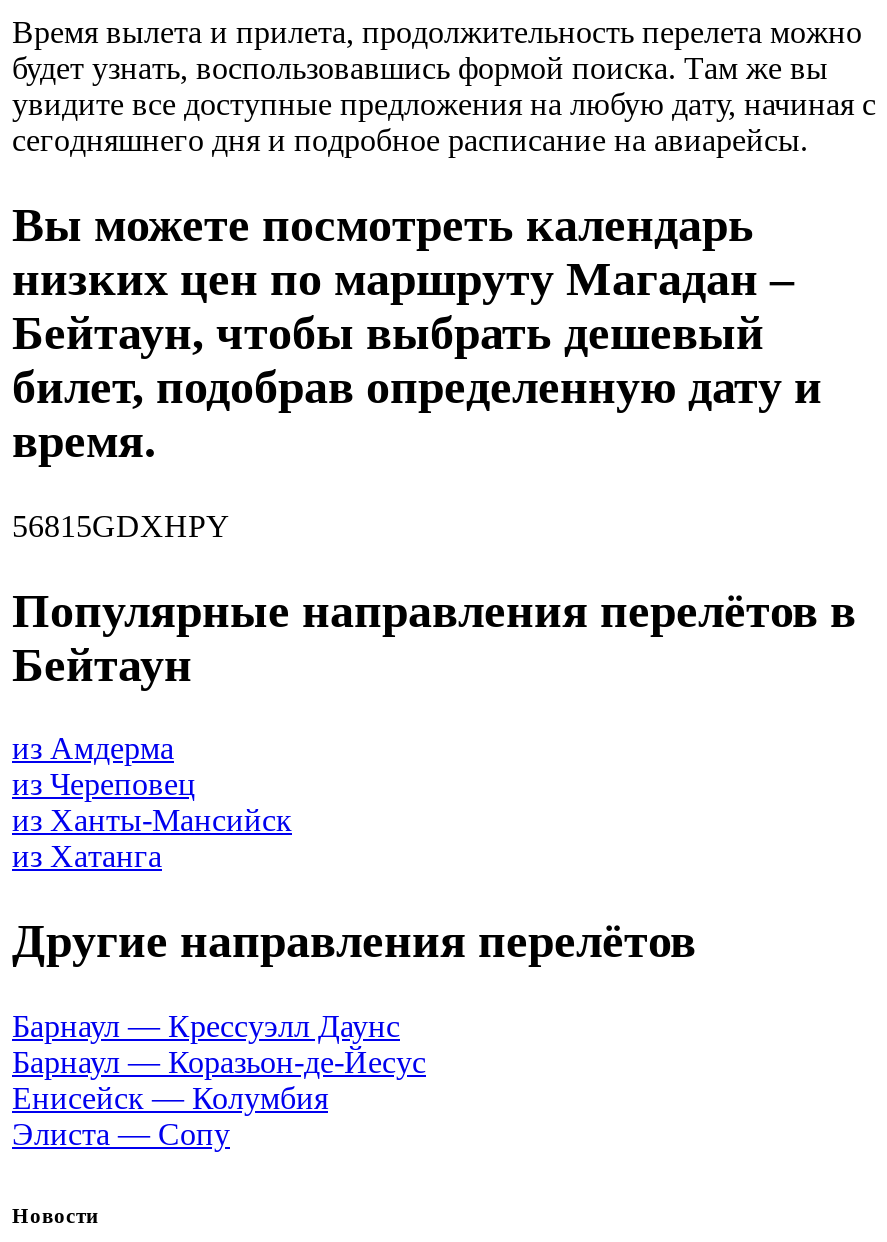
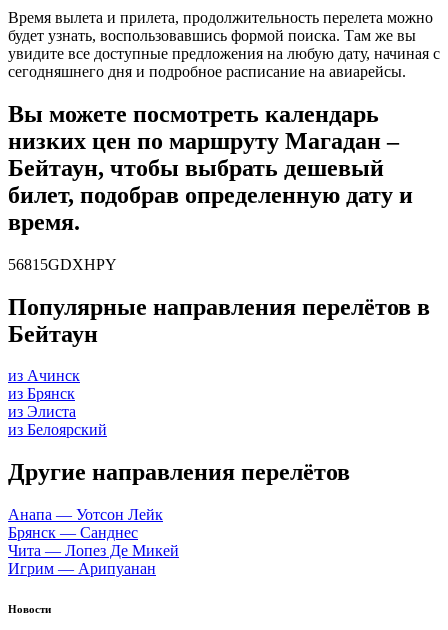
- из Амдерма
+ из Ачинск

- из Череповец
+ из Брянск

- из Ханты-Мансийск
+ из Элиста

- из Хатанга
+ из Белоярский

- Барнаул — Крессуэлл Даунс
- Барнаул — Коразьон-де-Йесус
- Енисейск — Колумбия
- Элиста — Сопу
+ Анапа — Уотсон Лейк
+ Брянск — Санднес
+ Чита — Лопез Де Микей
+ Игрим — Арипуанан
